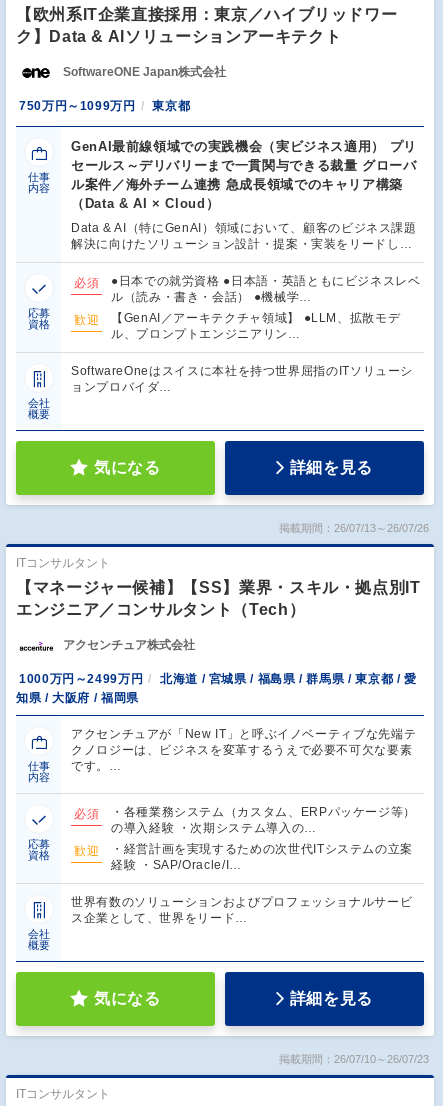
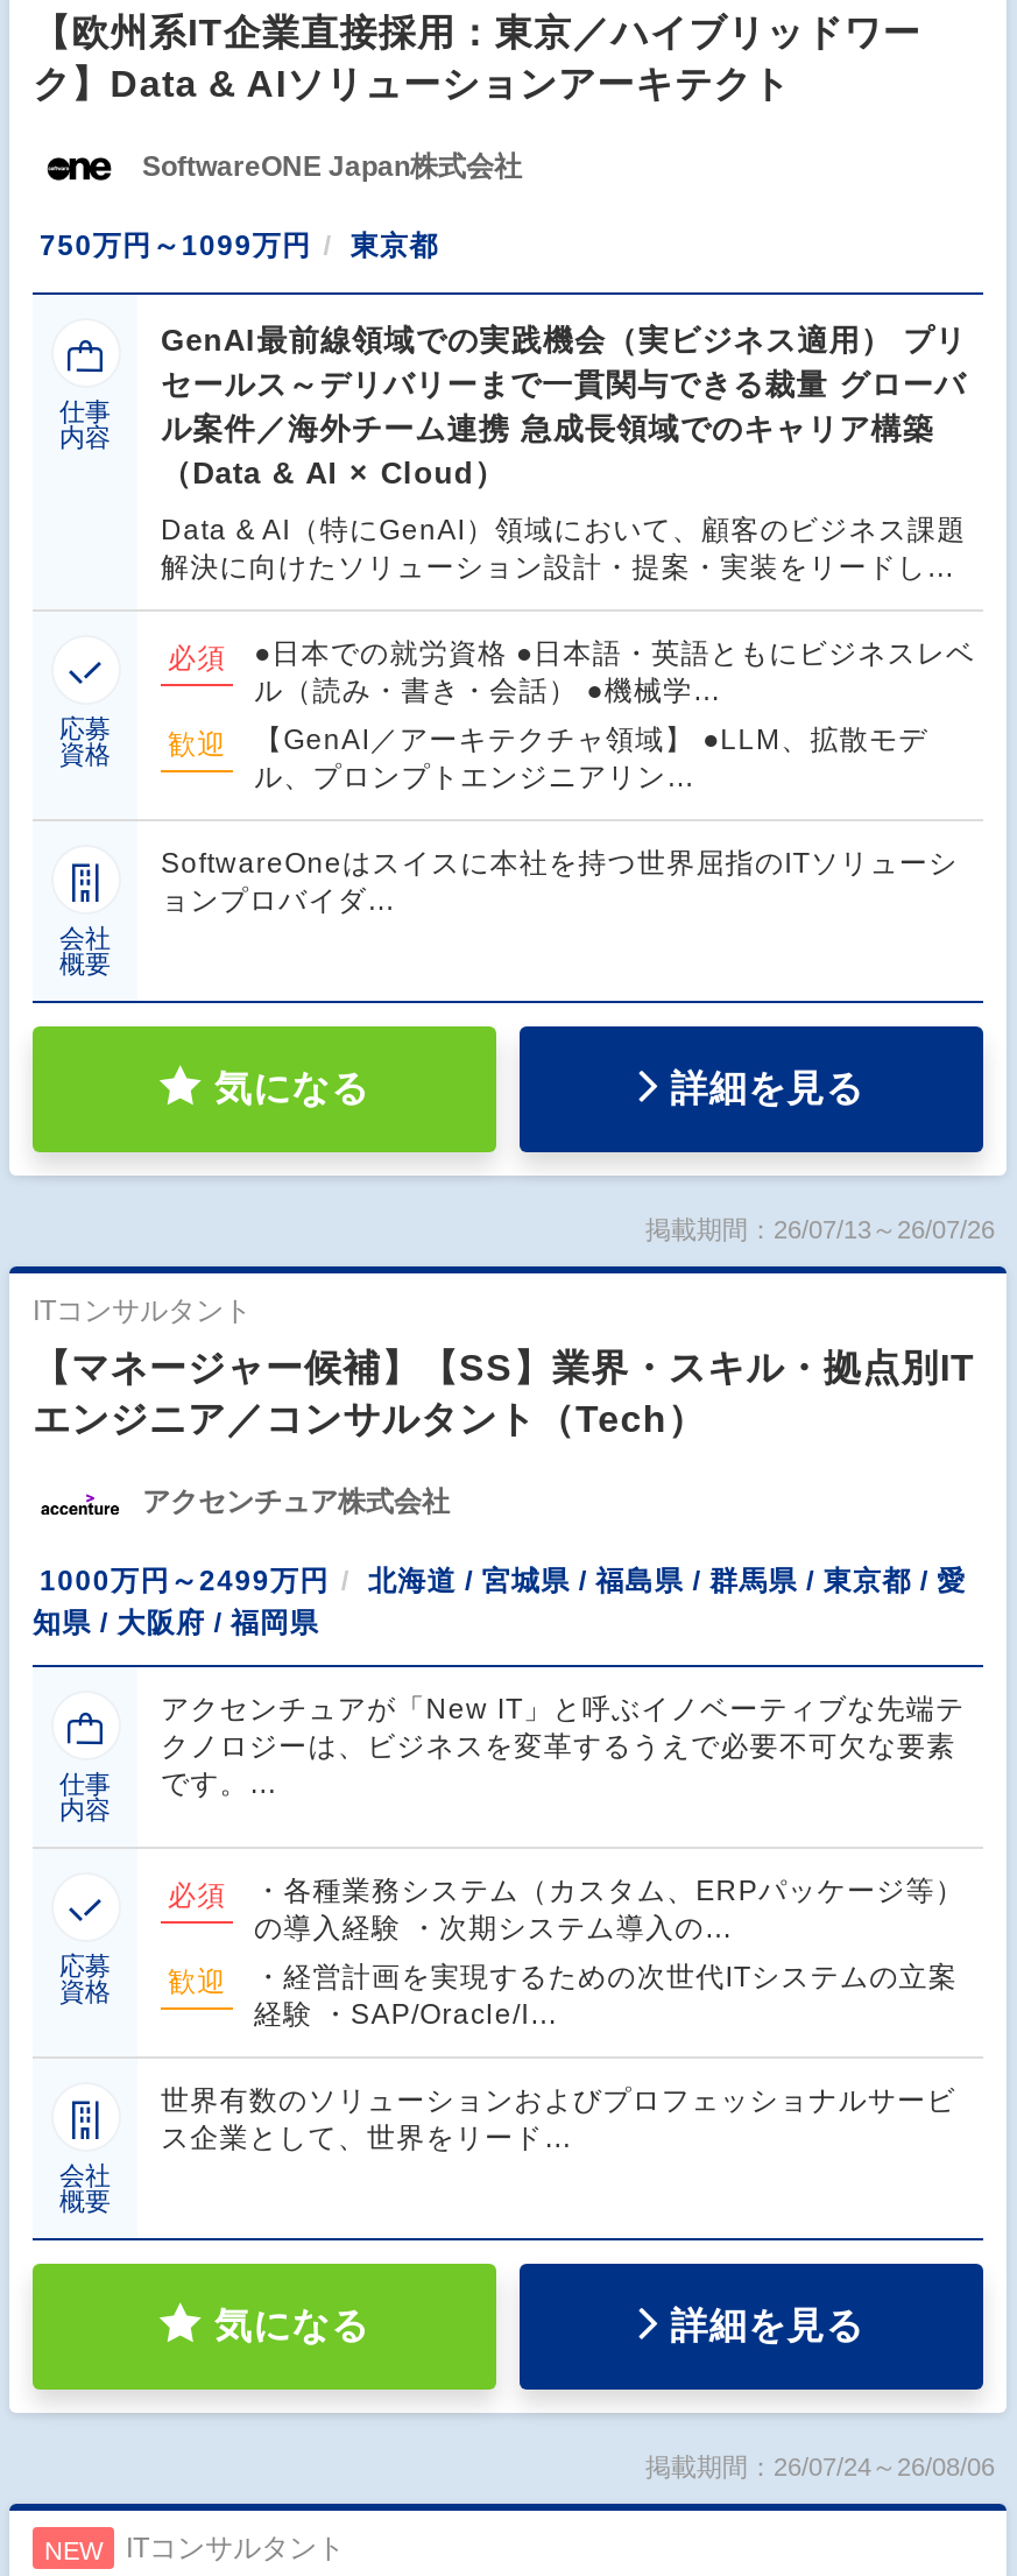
- 掲載期間：26/07/10～26/07/23
+ 掲載期間：26/07/24～26/08/06
+ NEW
